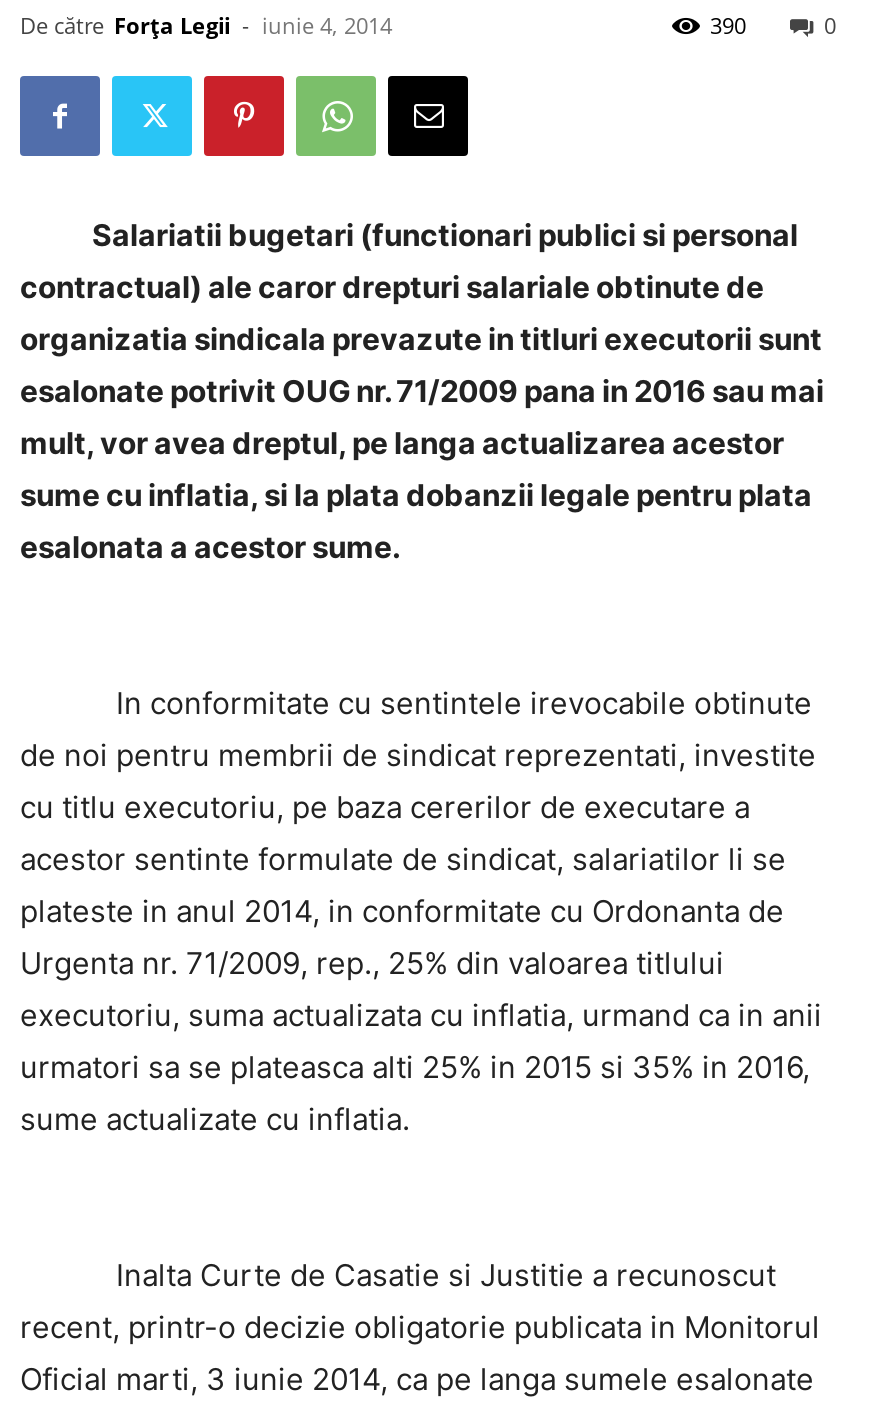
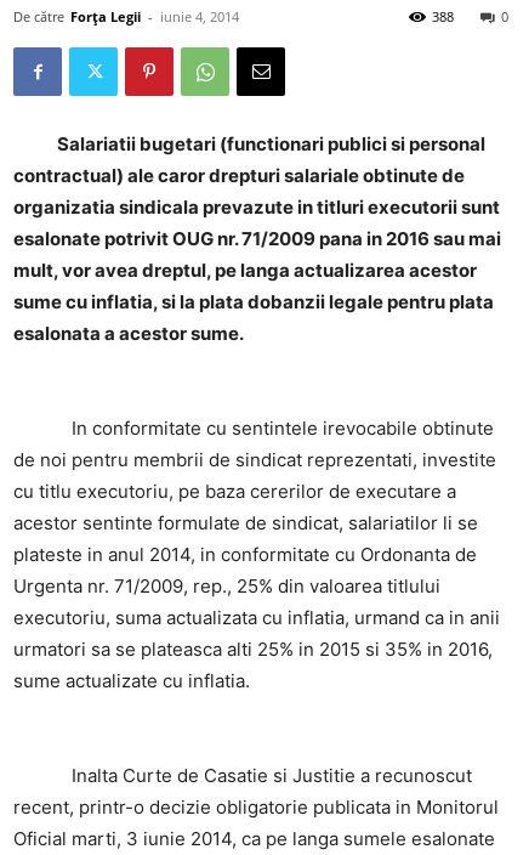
- 390
+ 388
